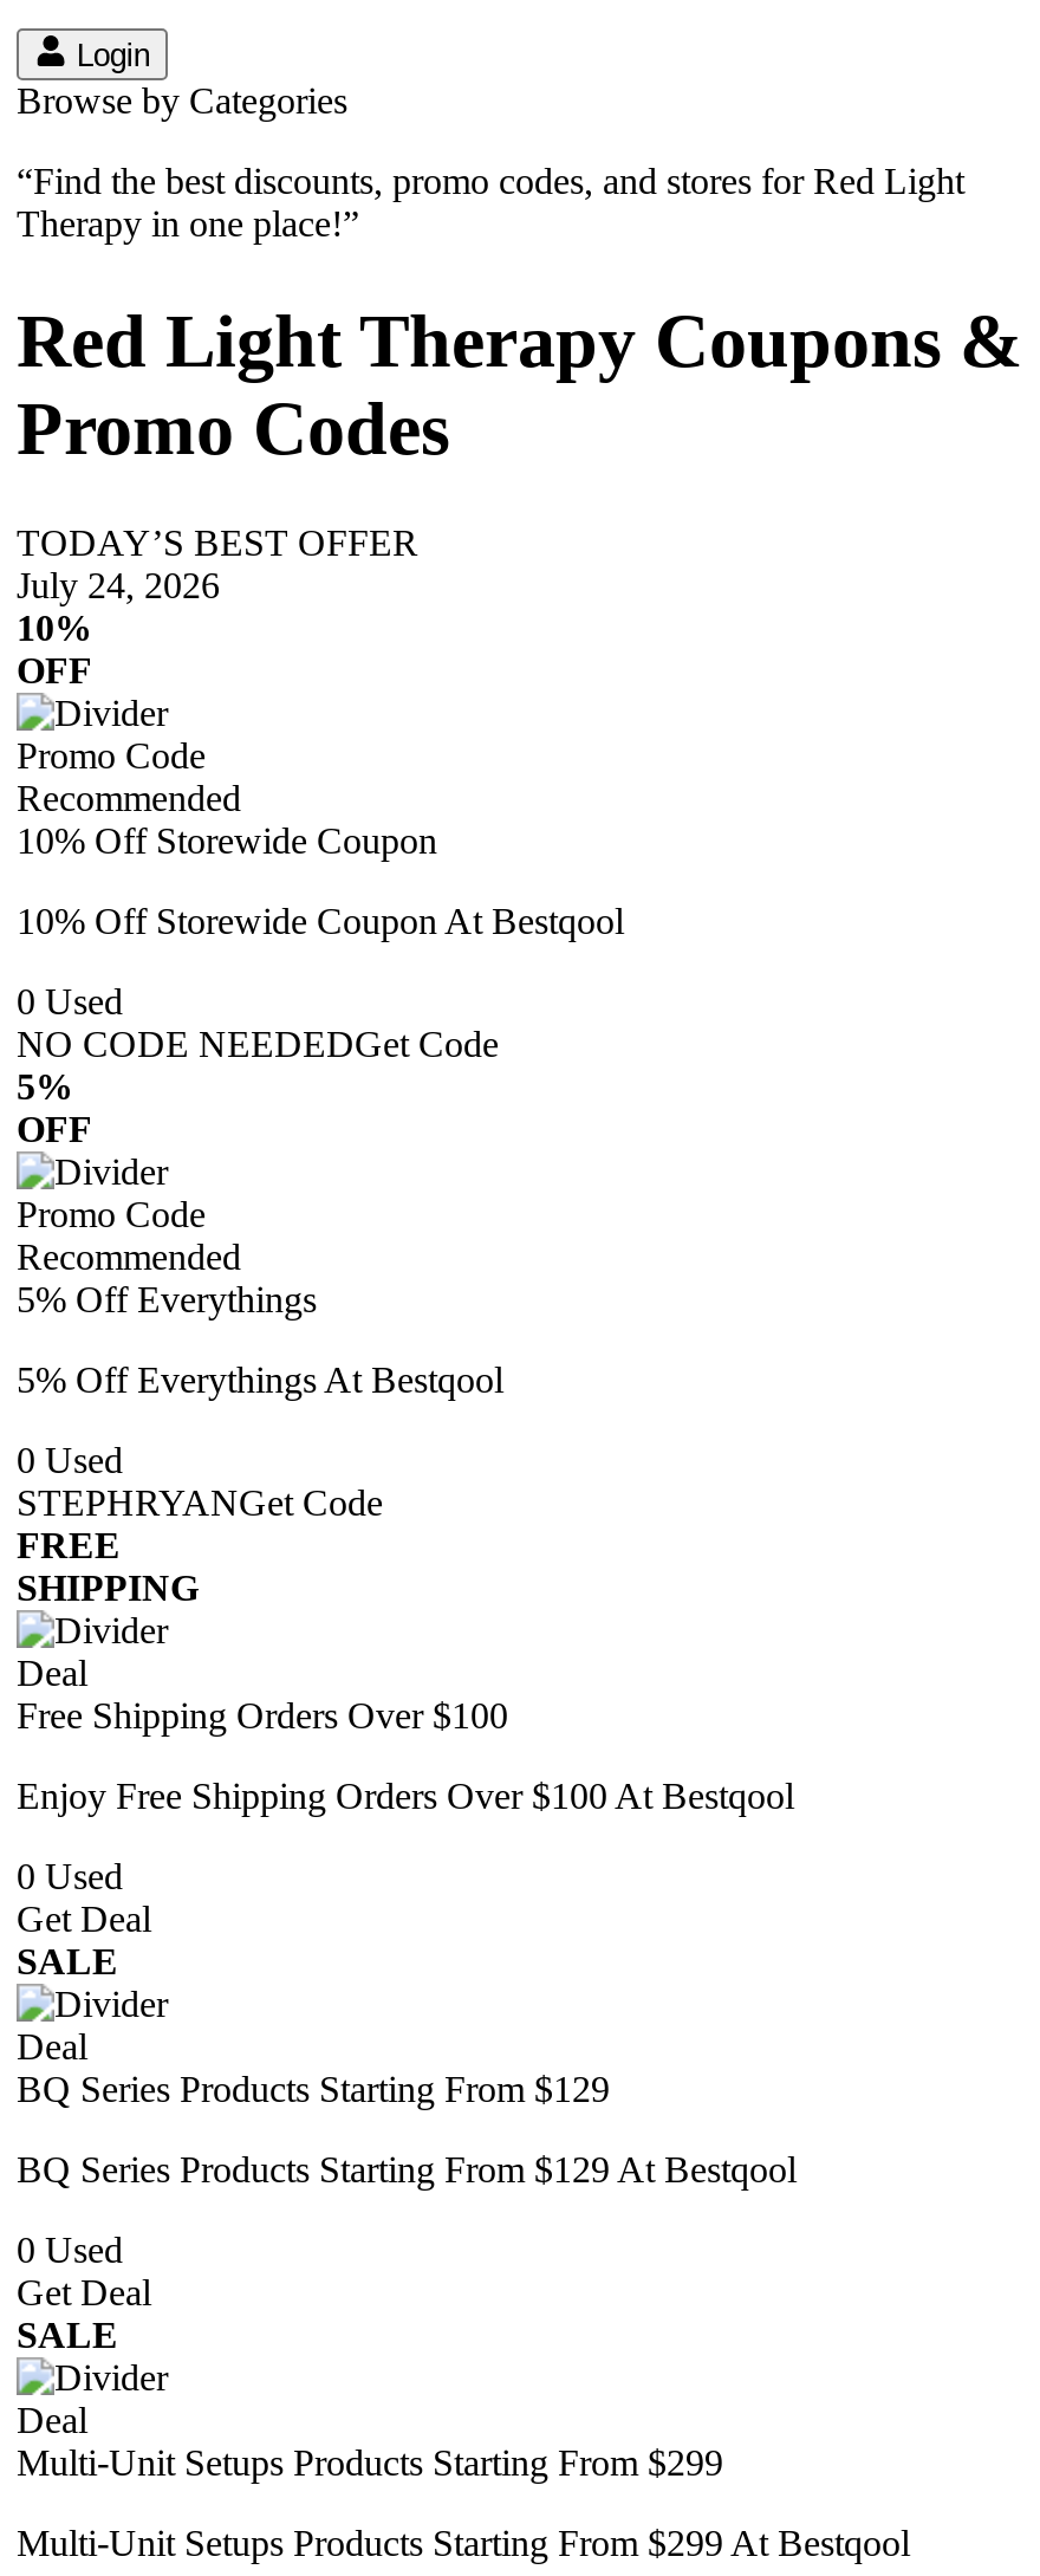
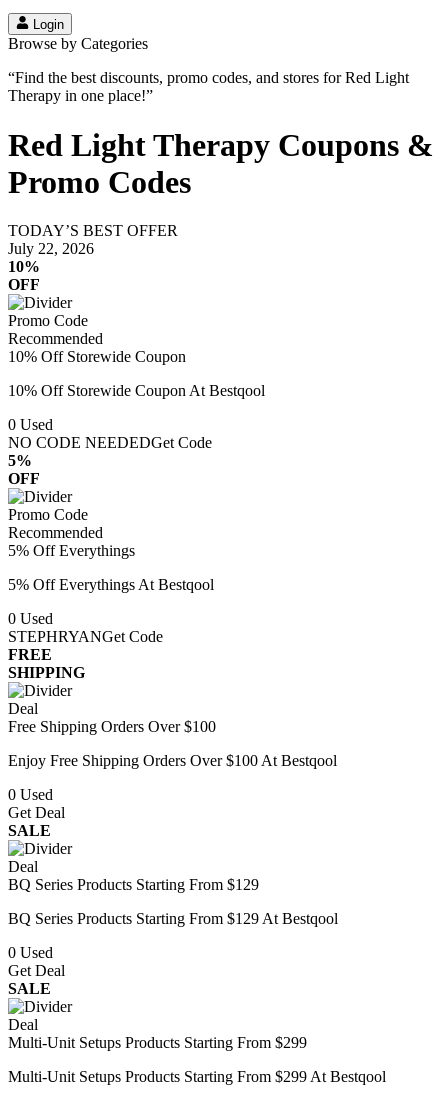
- July 24, 2026
+ July 22, 2026
